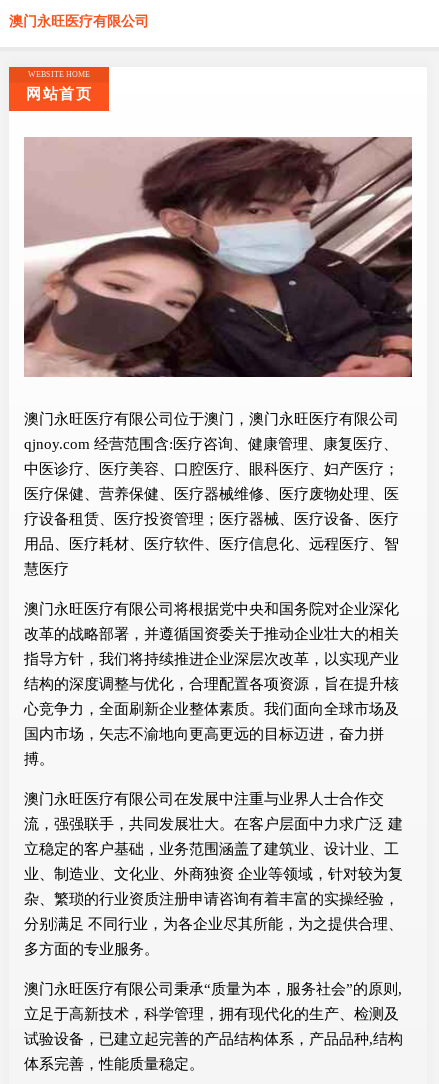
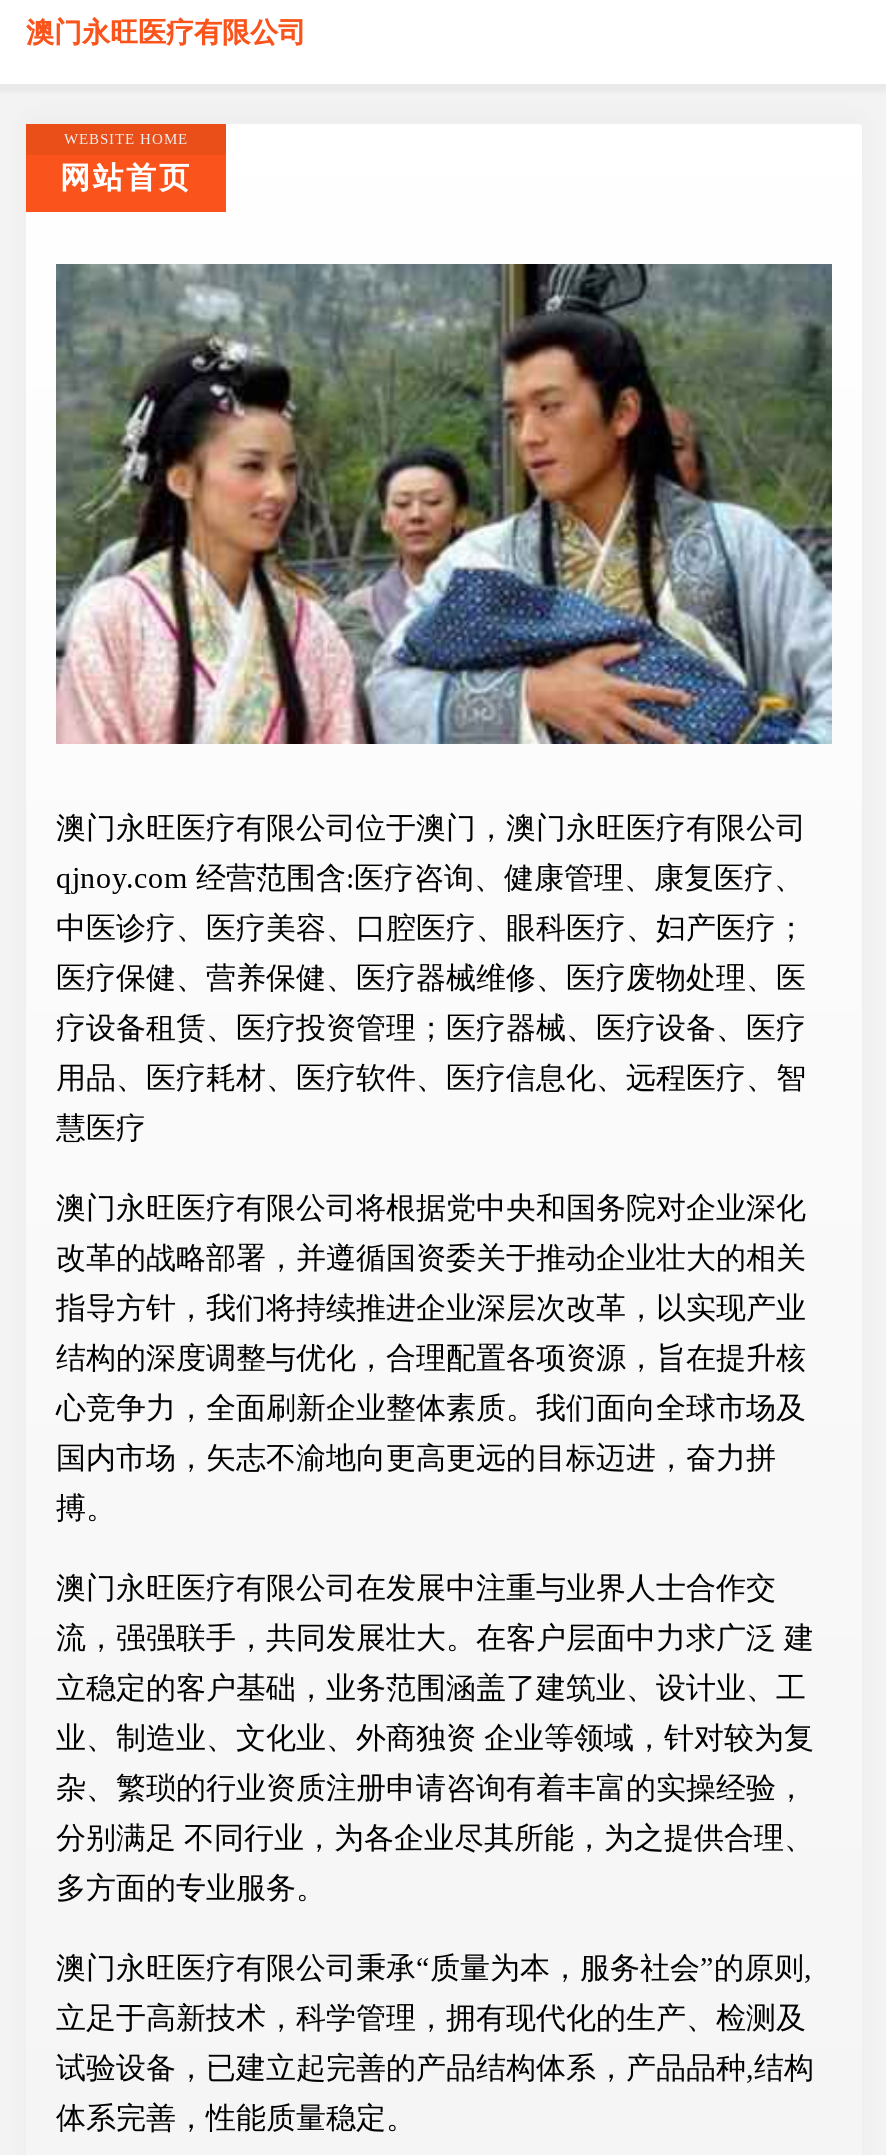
- [image]
+ [image]
